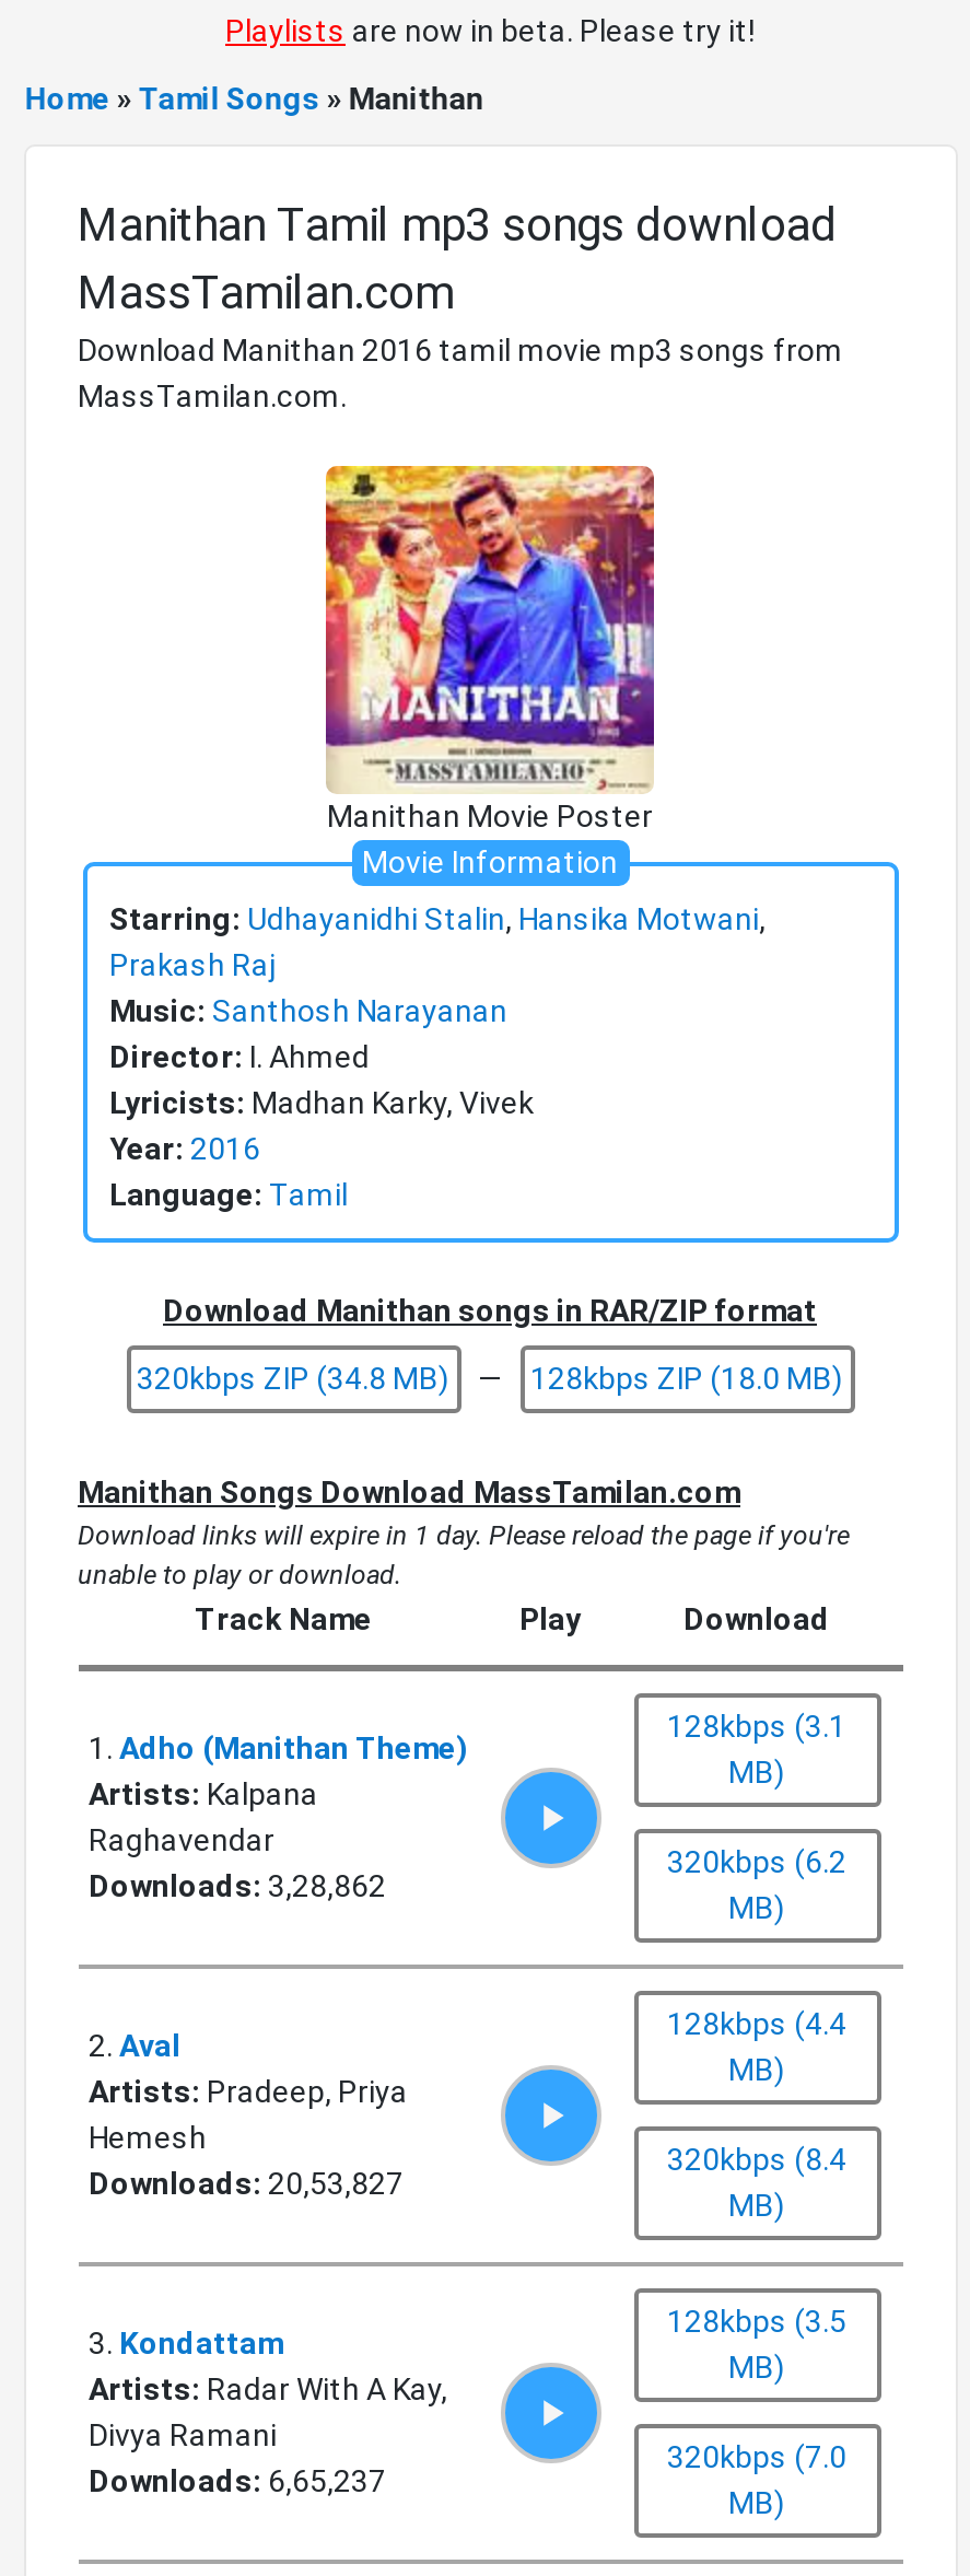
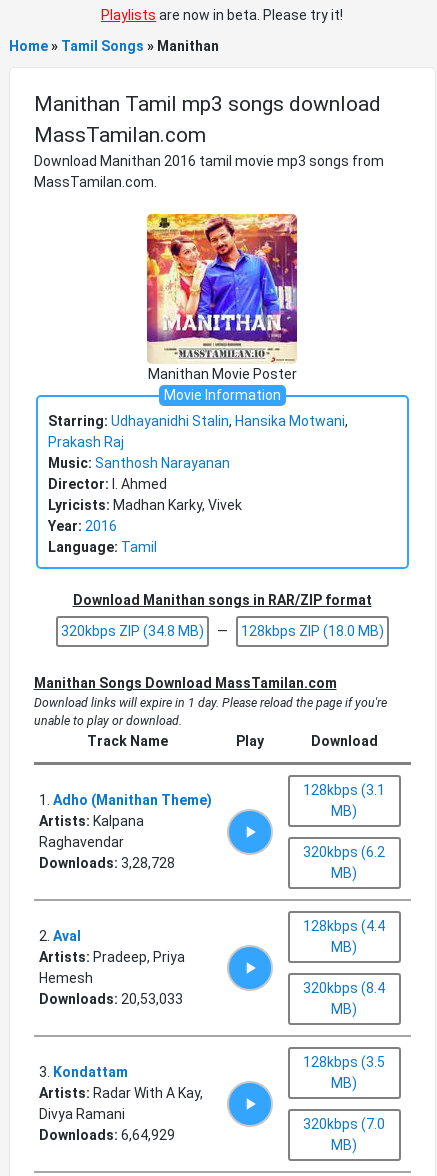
- Downloads: 3,28,862
+ Downloads: 3,28,728

- Downloads: 20,53,827
+ Downloads: 20,53,033

- Downloads: 6,65,237
+ Downloads: 6,64,929
